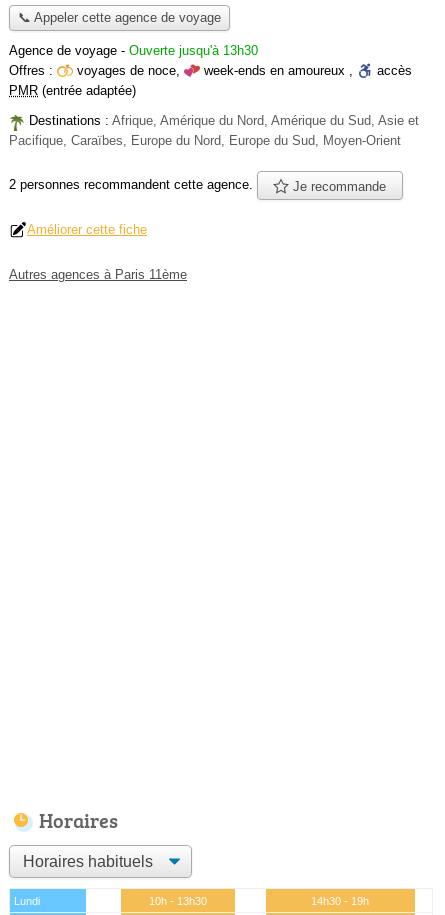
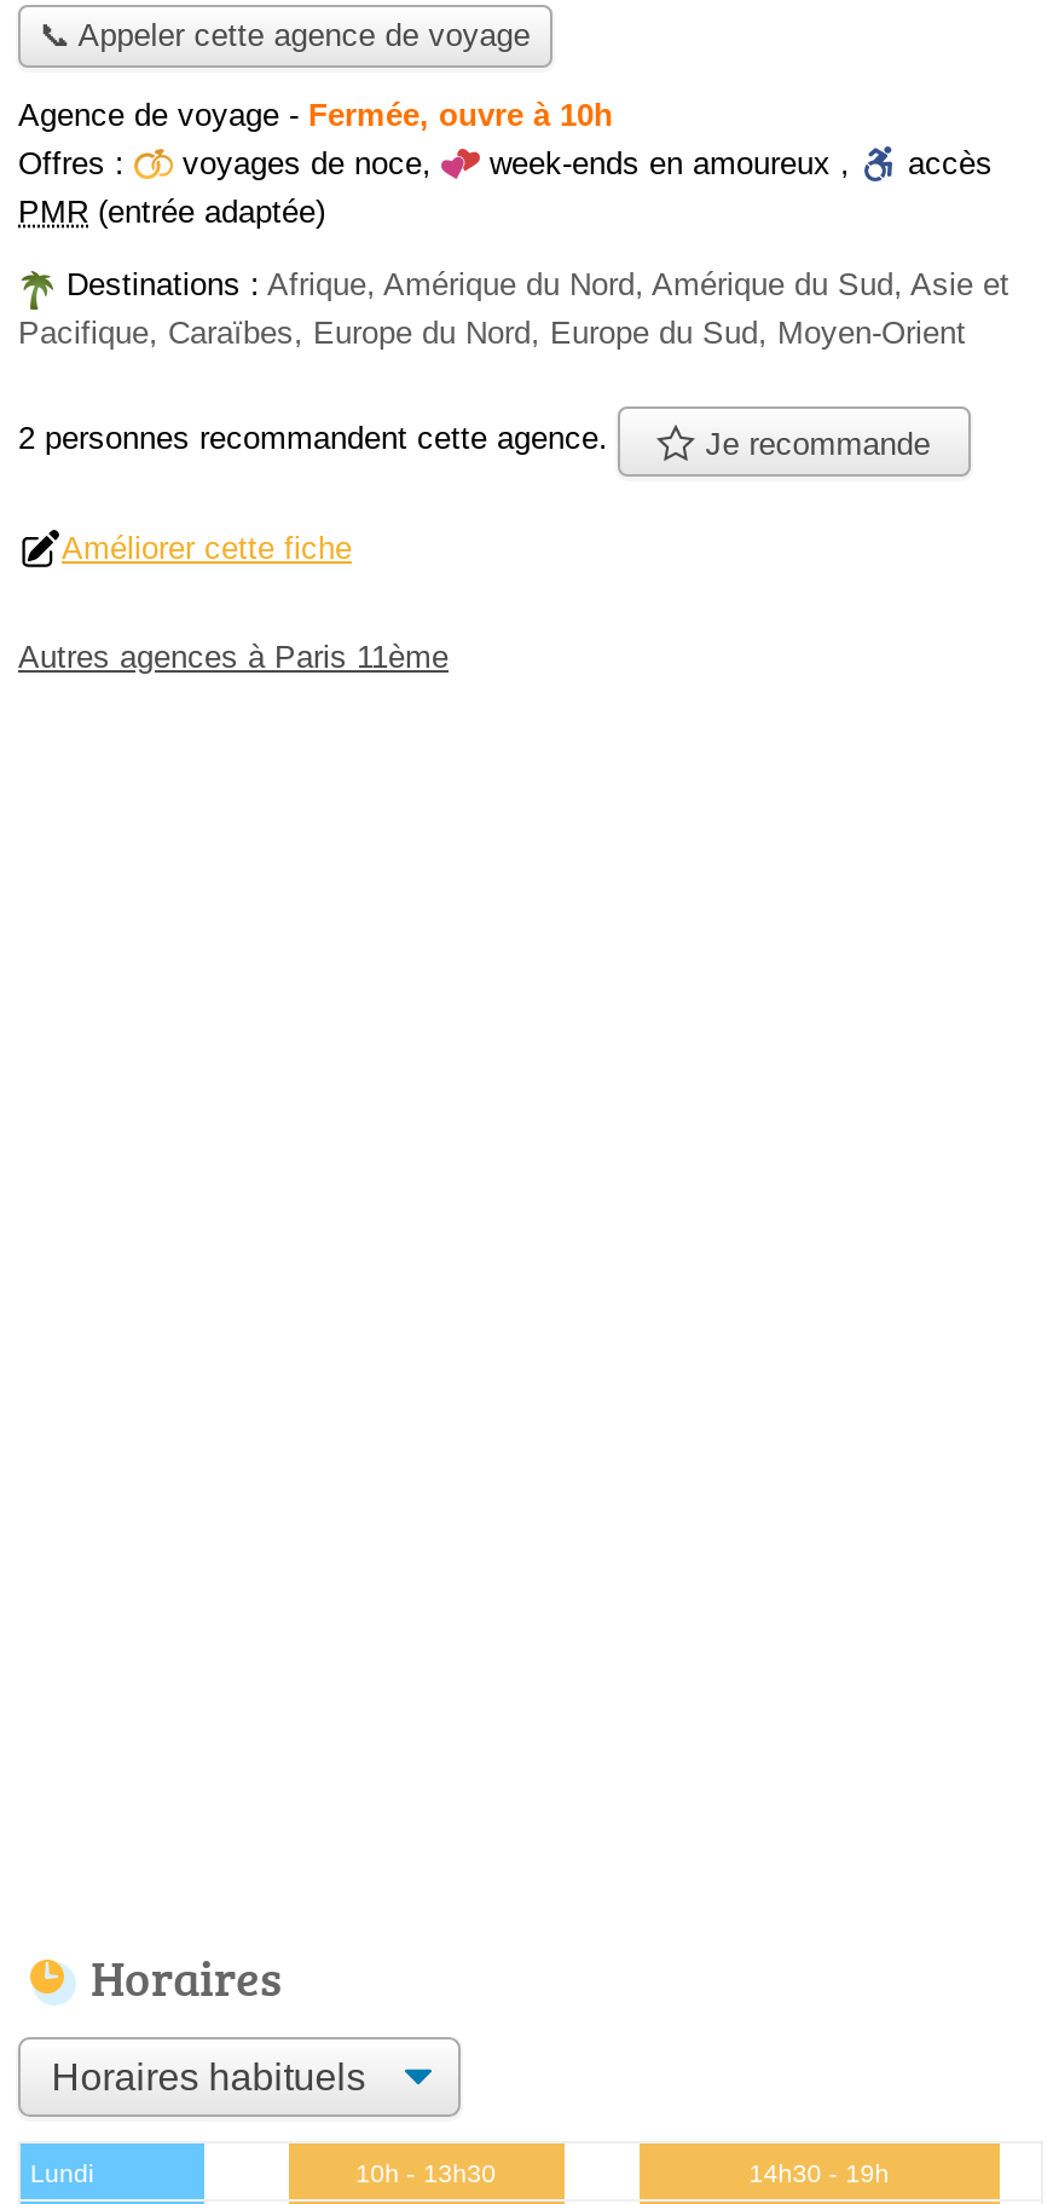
- Agence de voyage - Ouverte jusqu'à 13h30
+ Agence de voyage - Fermée, ouvre à 10h
